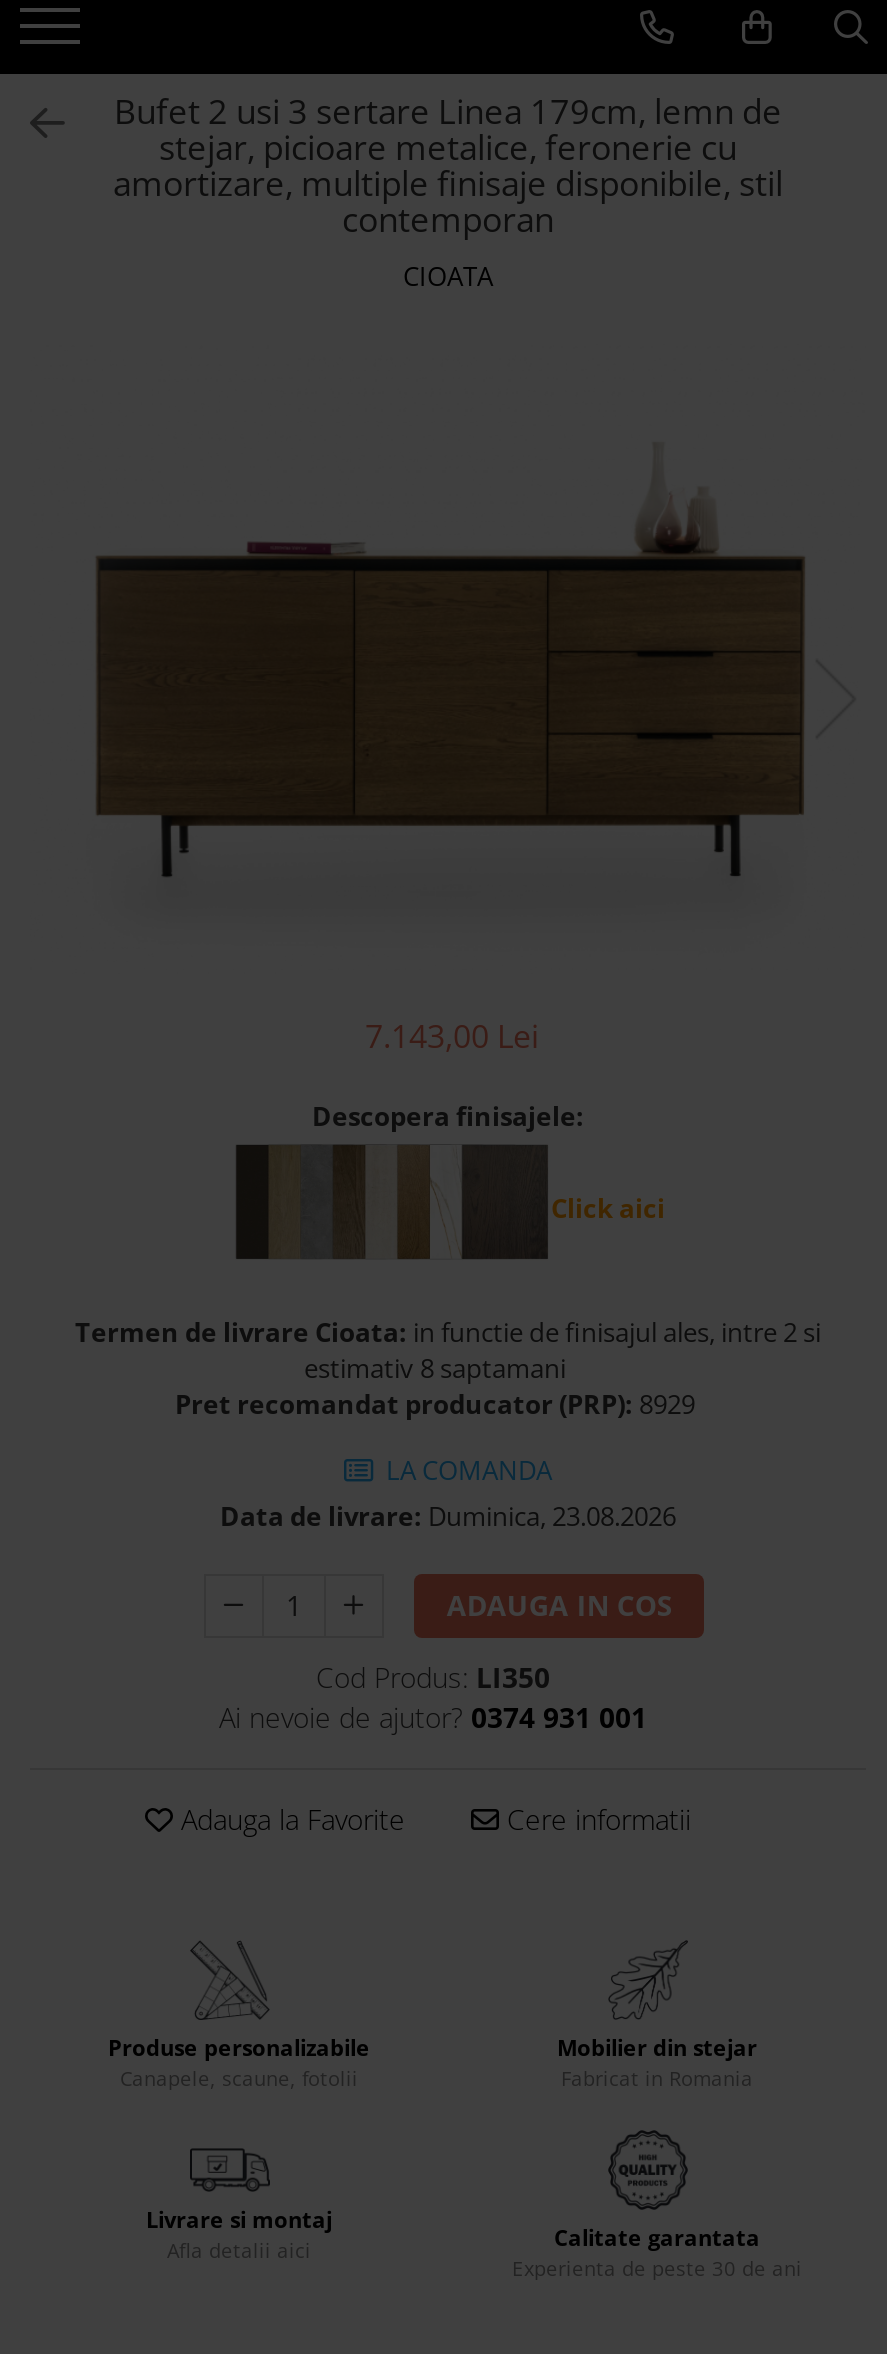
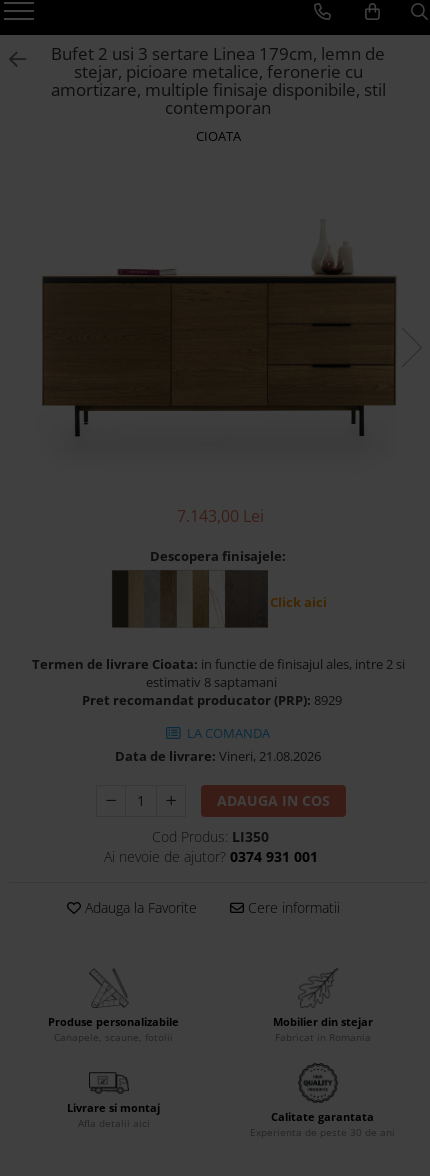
- Data de livrare: Duminica, 23.08.2026
+ Data de livrare: Vineri, 21.08.2026
